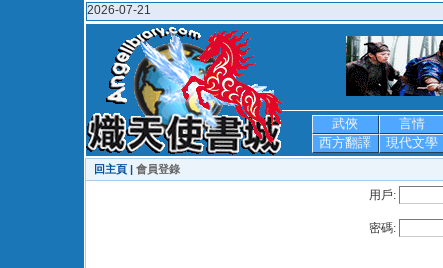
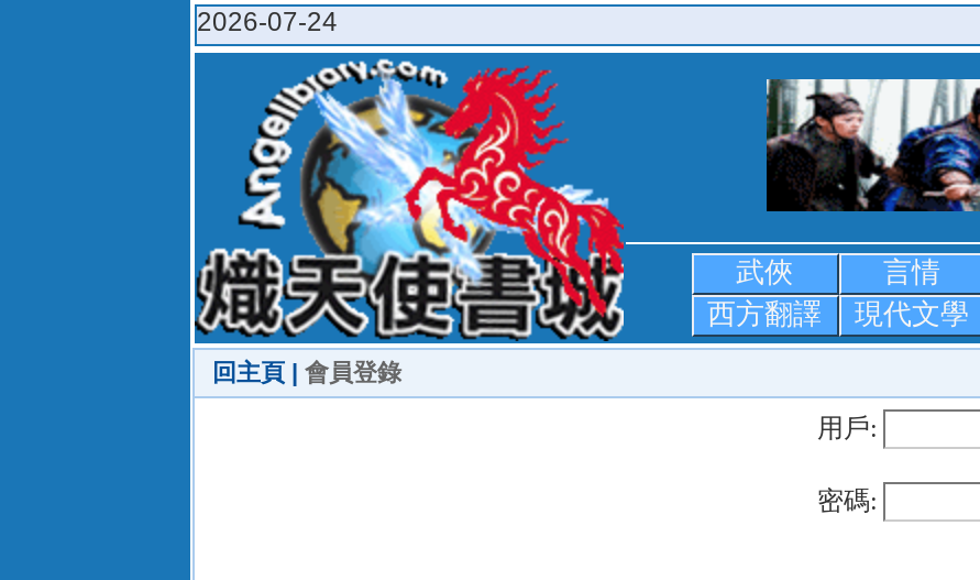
- 2026-07-21
+ 2026-07-24
